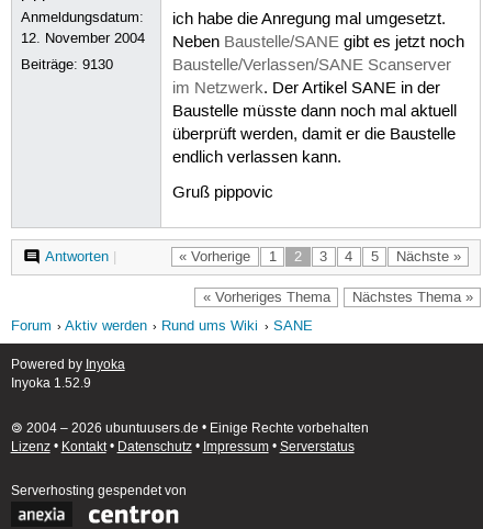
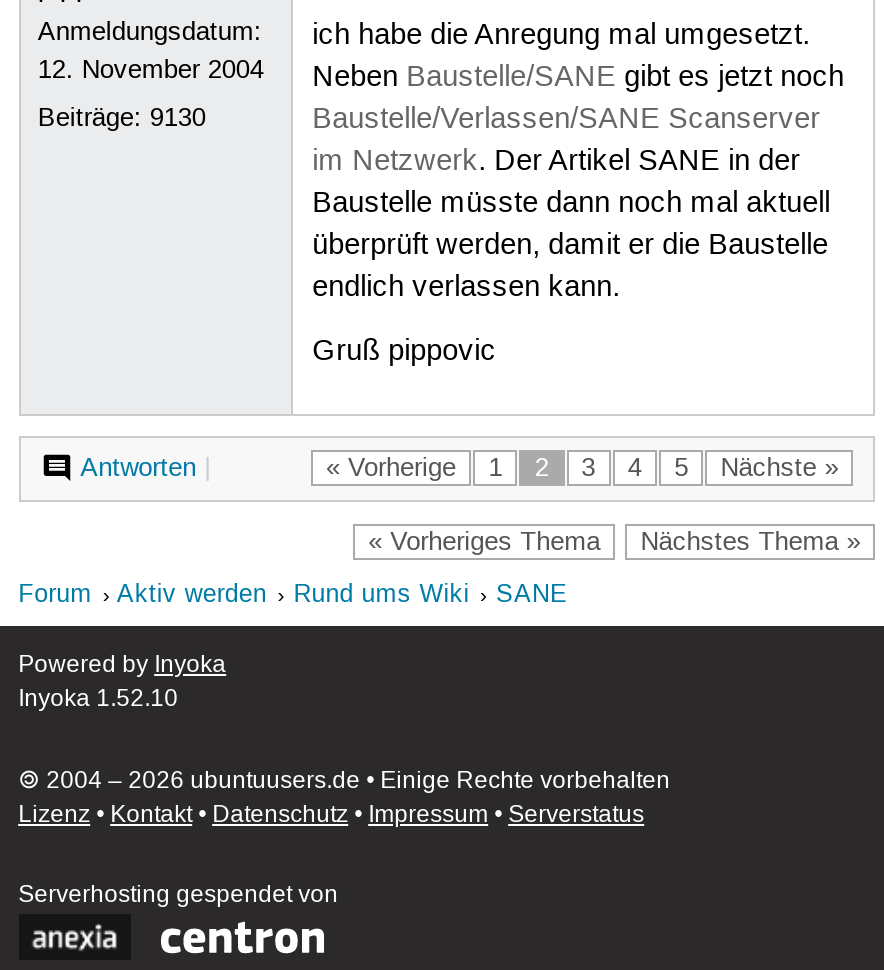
- Inyoka 1.52.9
+ Inyoka 1.52.10
